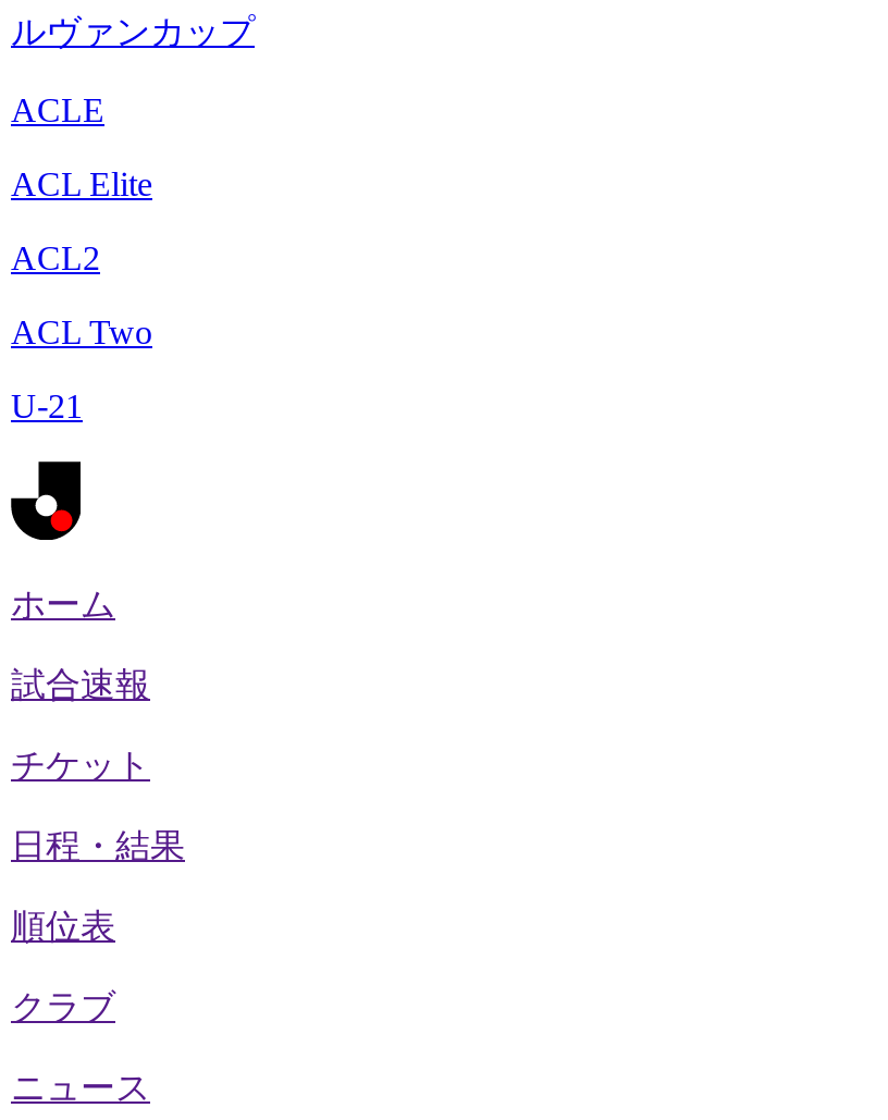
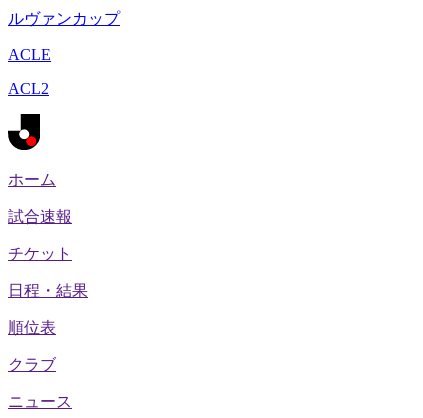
- ACL Elite

- ACL Two
- U-21
